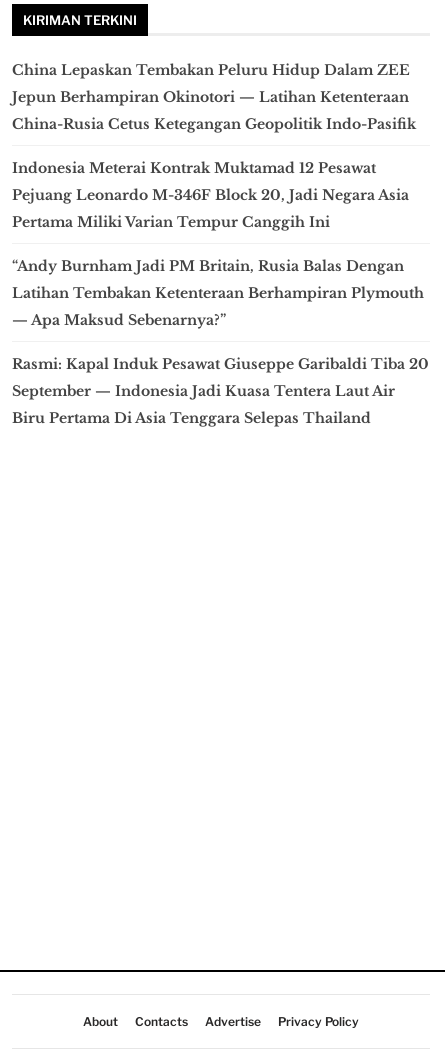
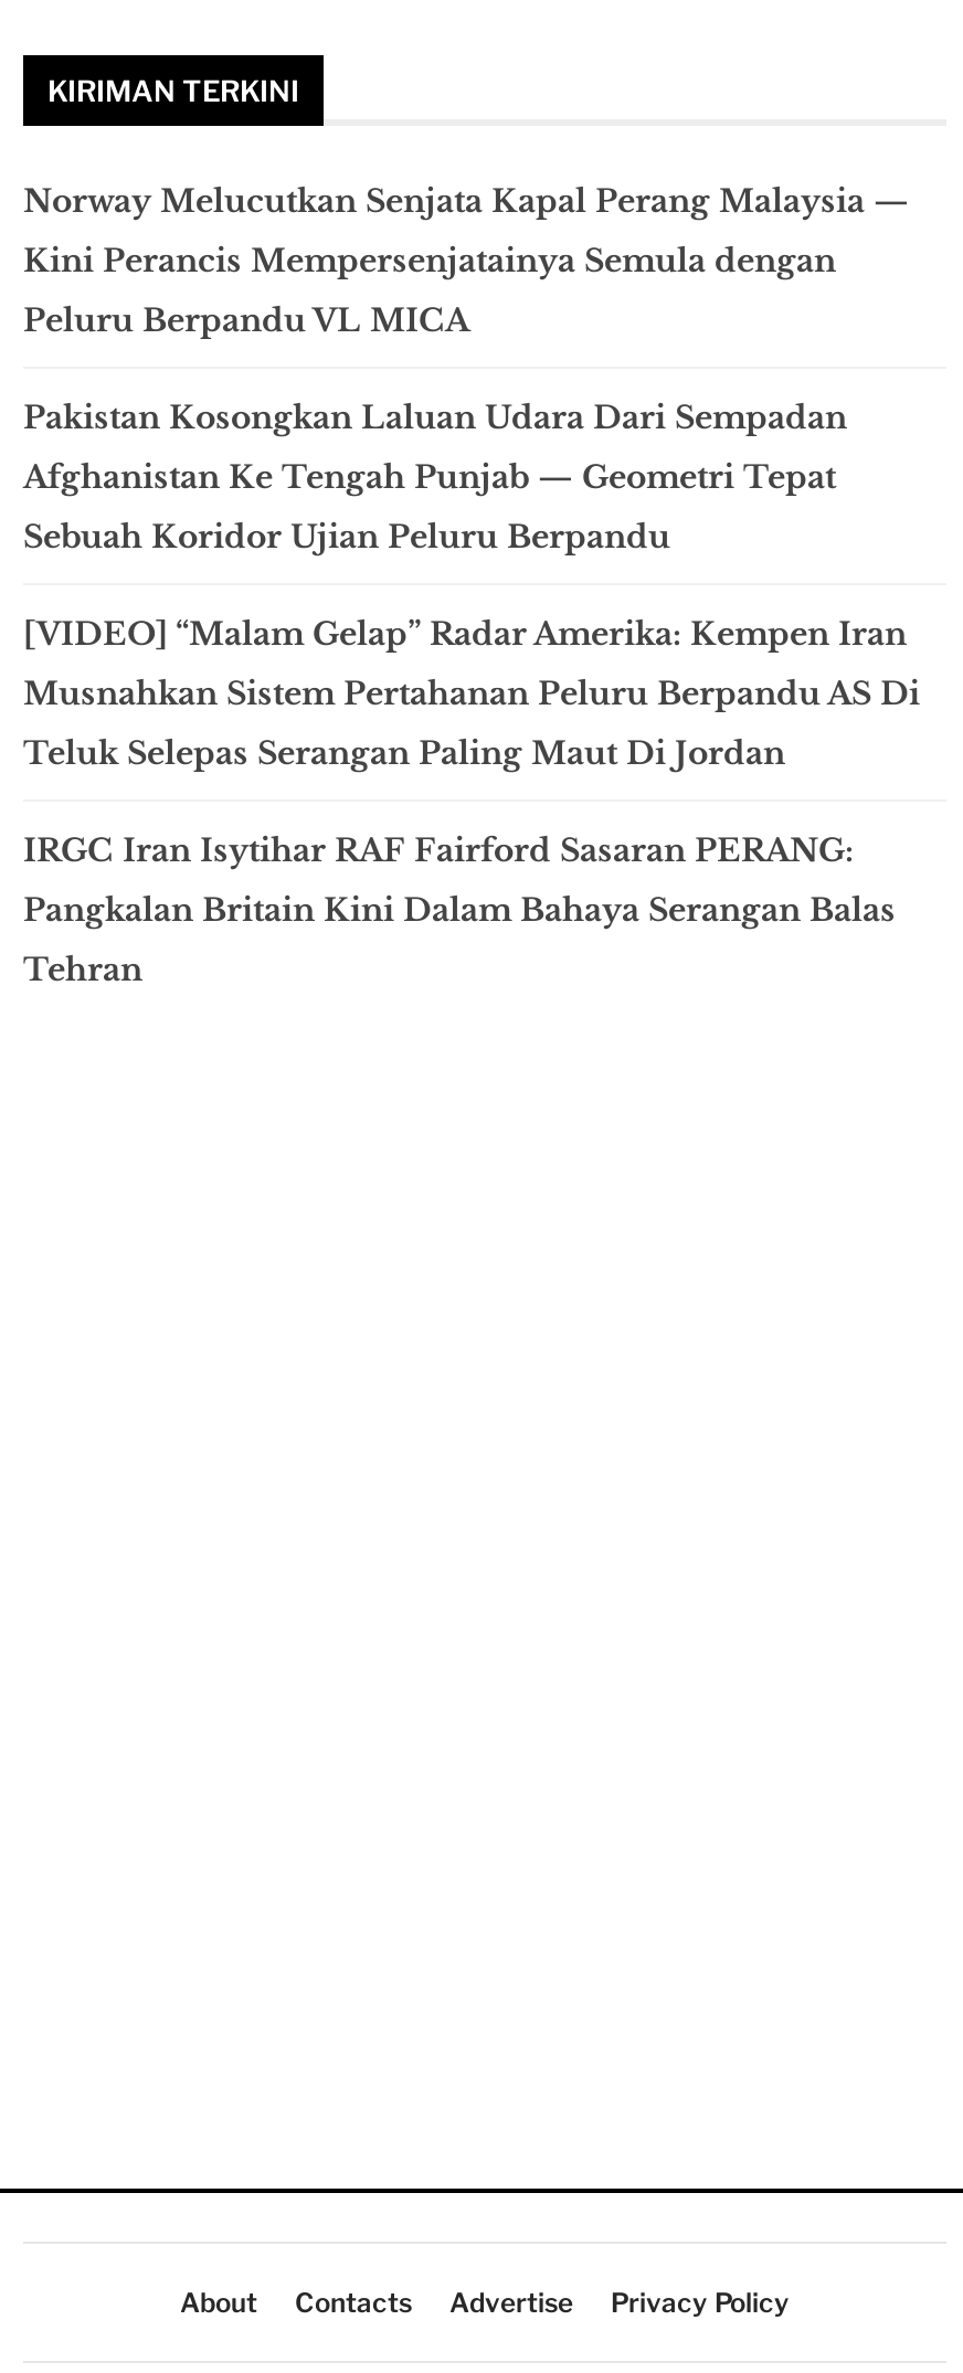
- China Lepaskan Tembakan Peluru Hidup Dalam ZEE
+ Norway Melucutkan Senjata Kapal Perang Malaysia —

- Jepun Berhampiran Okinotori — Latihan Ketenteraan
+ Kini Perancis Mempersenjatainya Semula dengan

- China-Rusia Cetus Ketegangan Geopolitik Indo-Pasifik
+ Peluru Berpandu VL MICA

- Indonesia Meterai Kontrak Muktamad 12 Pesawat
+ Pakistan Kosongkan Laluan Udara Dari Sempadan

- Pejuang Leonardo M-346F Block 20, Jadi Negara Asia
+ Afghanistan Ke Tengah Punjab — Geometri Tepat

- Pertama Miliki Varian Tempur Canggih Ini
+ Sebuah Koridor Ujian Peluru Berpandu

- “Andy Burnham Jadi PM Britain, Rusia Balas Dengan
+ [VIDEO] “Malam Gelap” Radar Amerika: Kempen Iran

- Latihan Tembakan Ketenteraan Berhampiran Plymouth
+ Musnahkan Sistem Pertahanan Peluru Berpandu AS Di

- — Apa Maksud Sebenarnya?”
+ Teluk Selepas Serangan Paling Maut Di Jordan

- Rasmi: Kapal Induk Pesawat Giuseppe Garibaldi Tiba 20
+ IRGC Iran Isytihar RAF Fairford Sasaran PERANG:

- September — Indonesia Jadi Kuasa Tentera Laut Air
+ Pangkalan Britain Kini Dalam Bahaya Serangan Balas

- Biru Pertama Di Asia Tenggara Selepas Thailand
+ Tehran
